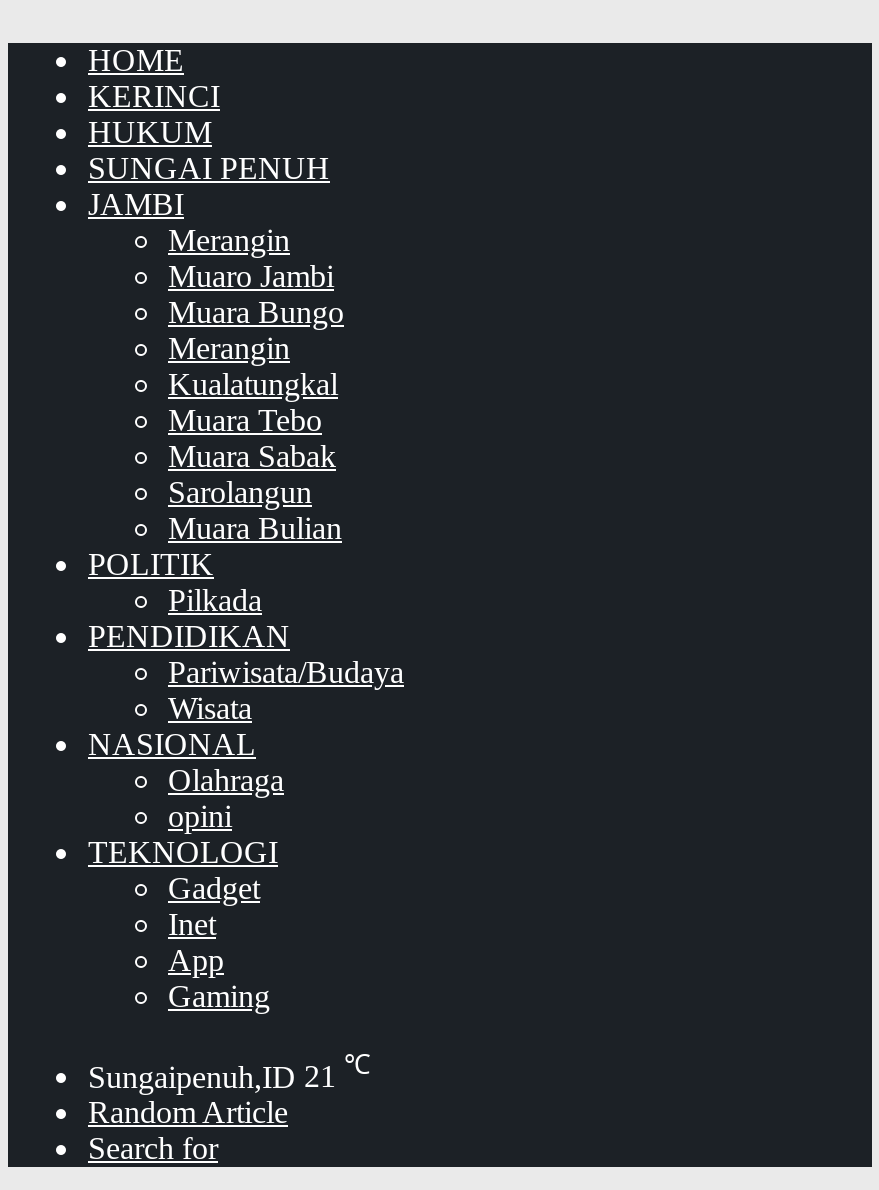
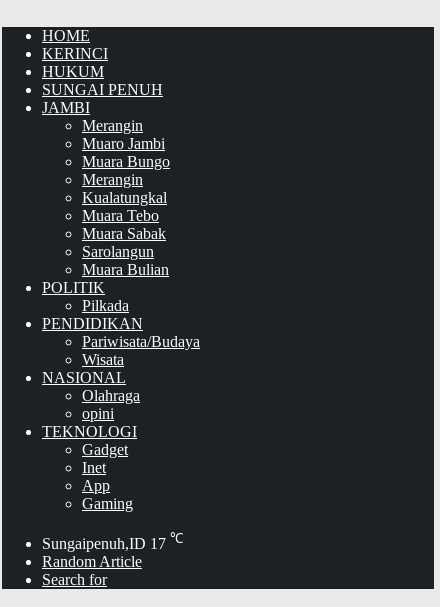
- Sungaipenuh,ID 21 ℃
+ Sungaipenuh,ID 17 ℃
